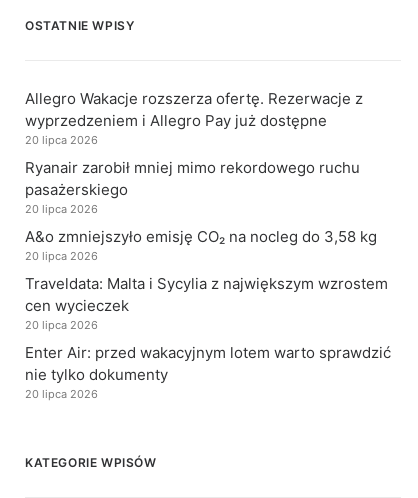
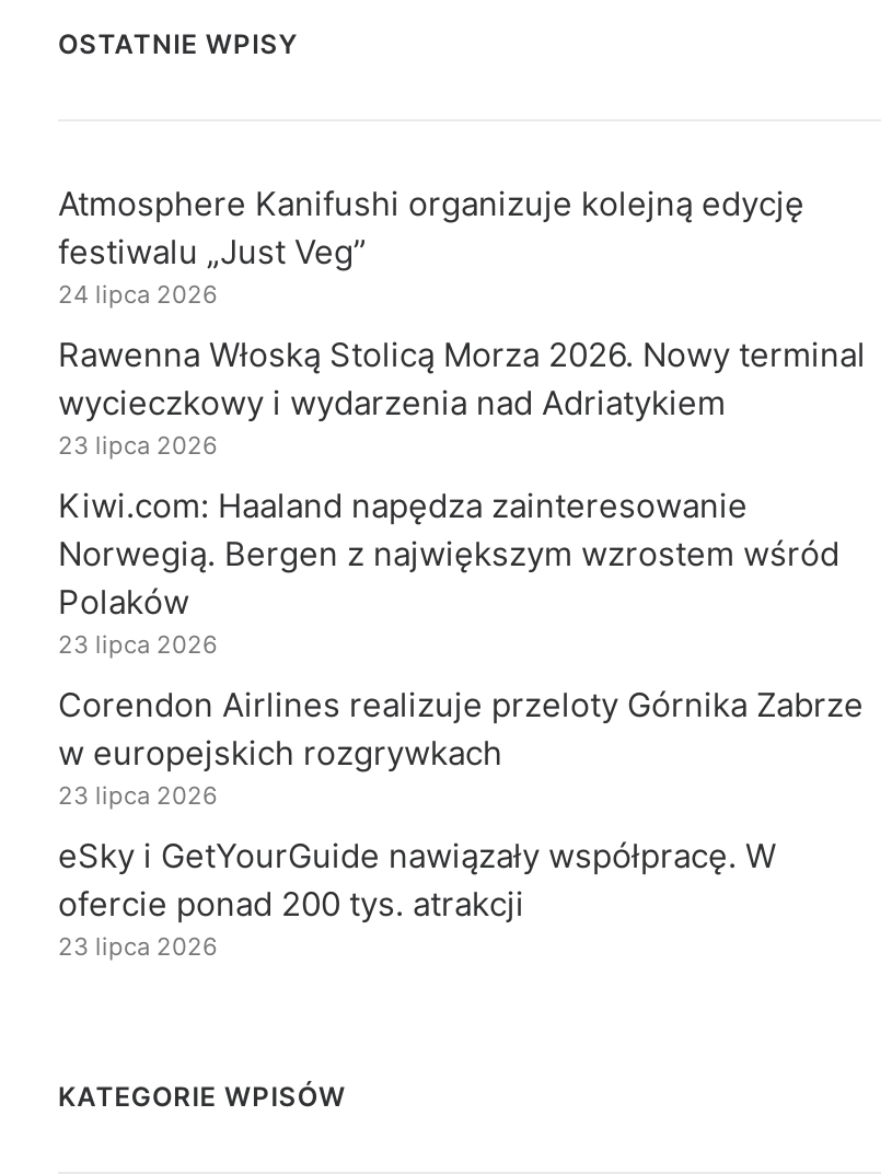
- Allegro Wakacje rozszerza ofertę. Rezerwacje z
- wyprzedzeniem i Allegro Pay już dostępne
- 20 lipca 2026
+ Atmosphere Kanifushi organizuje kolejną edycję
+ festiwalu „Just Veg”
+ 24 lipca 2026

- Ryanair zarobił mniej mimo rekordowego ruchu
- pasażerskiego
- 20 lipca 2026
+ Rawenna Włoską Stolicą Morza 2026. Nowy terminal
+ wycieczkowy i wydarzenia nad Adriatykiem
+ 23 lipca 2026

- A&o zmniejszyło emisję CO₂ na nocleg do 3,58 kg
- 20 lipca 2026
+ Kiwi.com: Haaland napędza zainteresowanie
+ Norwegią. Bergen z największym wzrostem wśród
+ Polaków
+ 23 lipca 2026

- Traveldata: Malta i Sycylia z największym wzrostem
- cen wycieczek
- 20 lipca 2026
+ Corendon Airlines realizuje przeloty Górnika Zabrze
+ w europejskich rozgrywkach
+ 23 lipca 2026

- Enter Air: przed wakacyjnym lotem warto sprawdzić
- nie tylko dokumenty
- 20 lipca 2026
+ eSky i GetYourGuide nawiązały współpracę. W
+ ofercie ponad 200 tys. atrakcji
+ 23 lipca 2026
